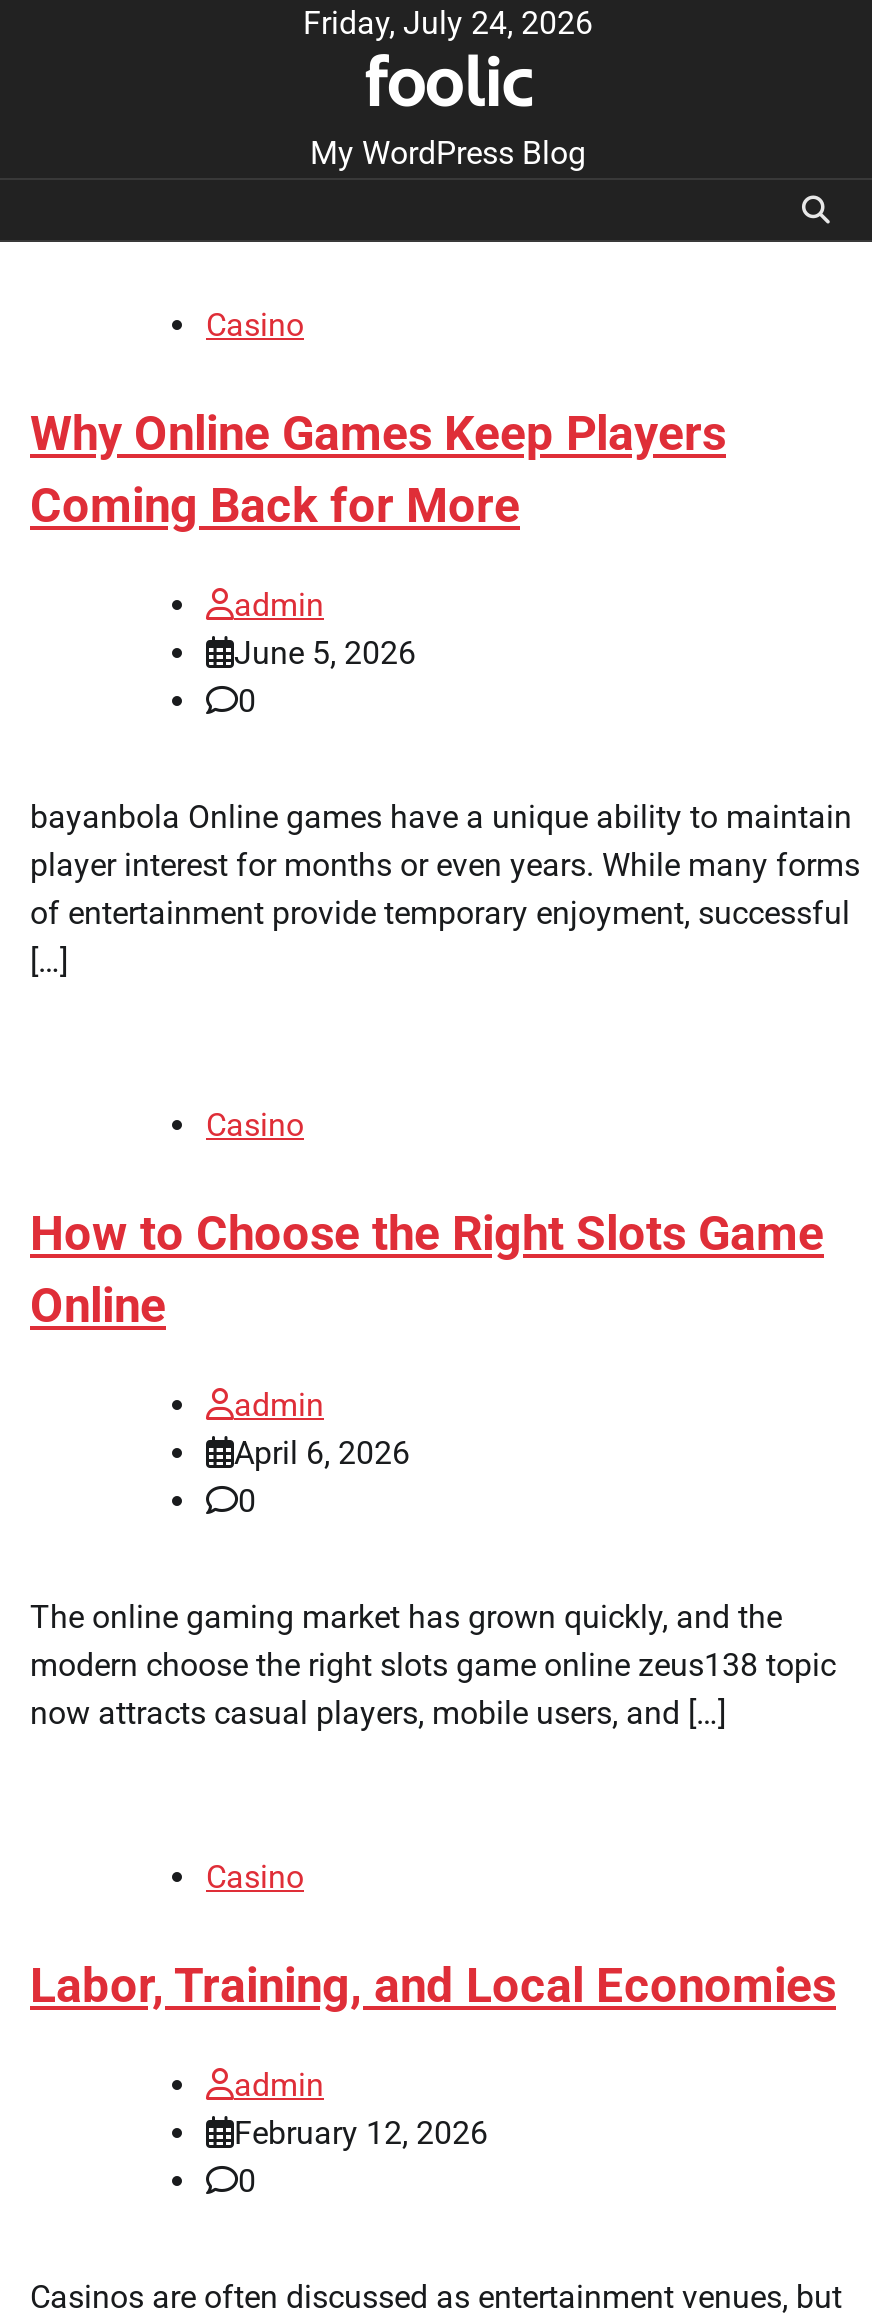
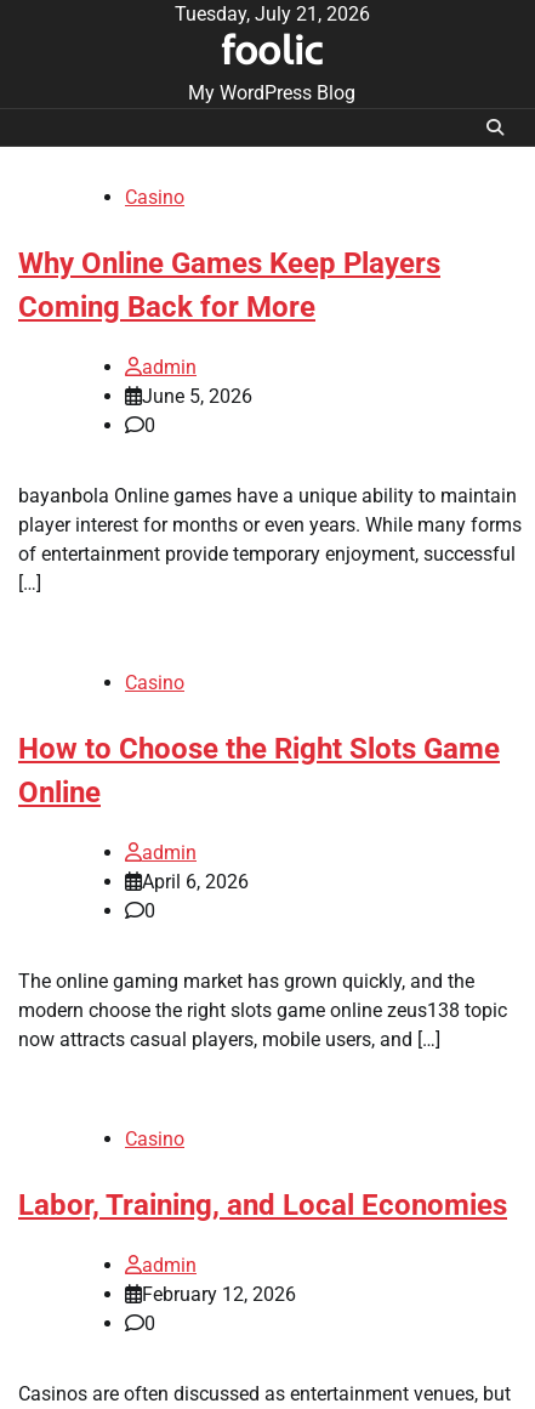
- Friday, July 24, 2026
+ Tuesday, July 21, 2026
